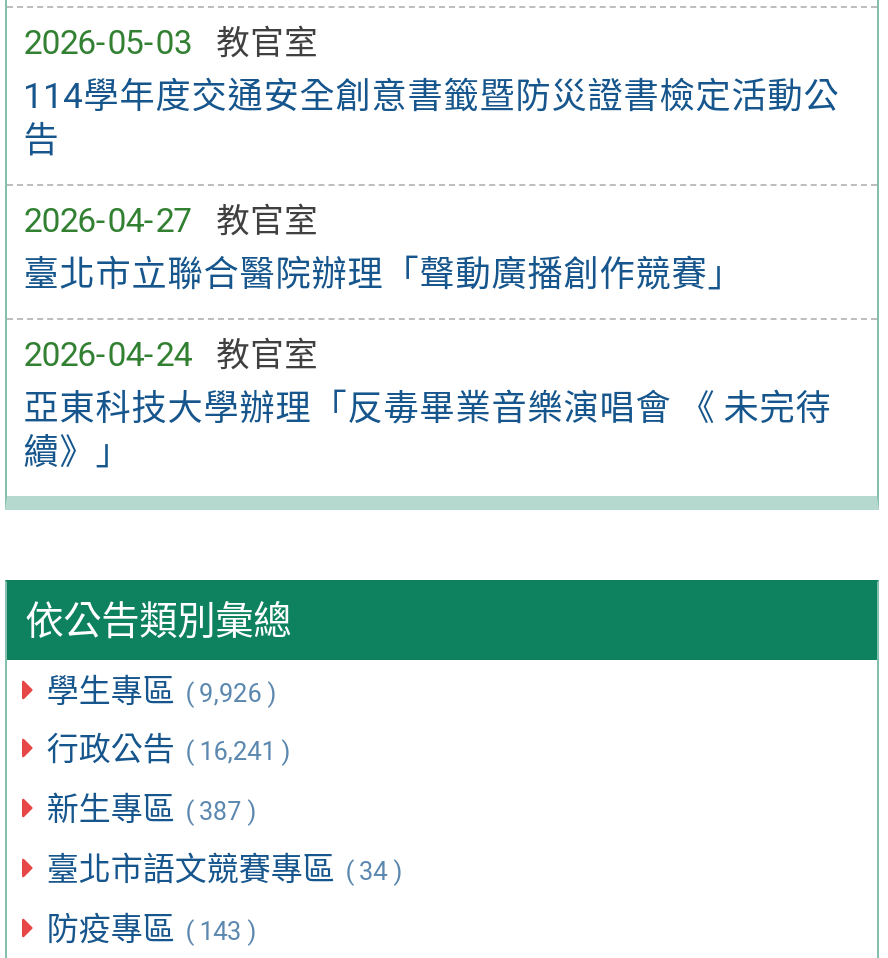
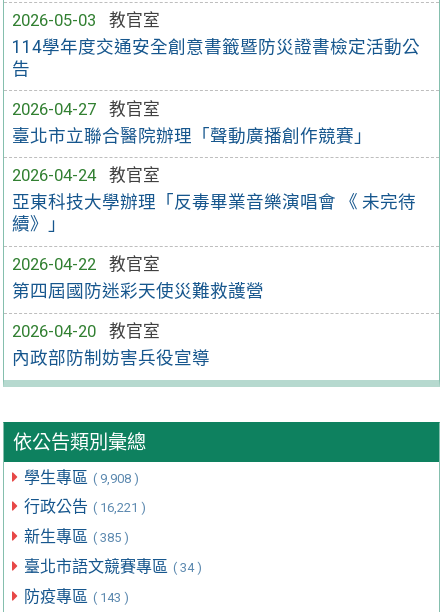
+ 2026-04-22
+ 教官室
+ 第四屆國防迷彩天使災難救護營
+ 2026-04-20
+ 教官室
+ 內政部防制妨害兵役宣導

- 學生專區 ( 9,926 )
+ 學生專區 ( 9,908 )

- 行政公告 ( 16,241 )
+ 行政公告 ( 16,221 )

- 新生專區 ( 387 )
+ 新生專區 ( 385 )
